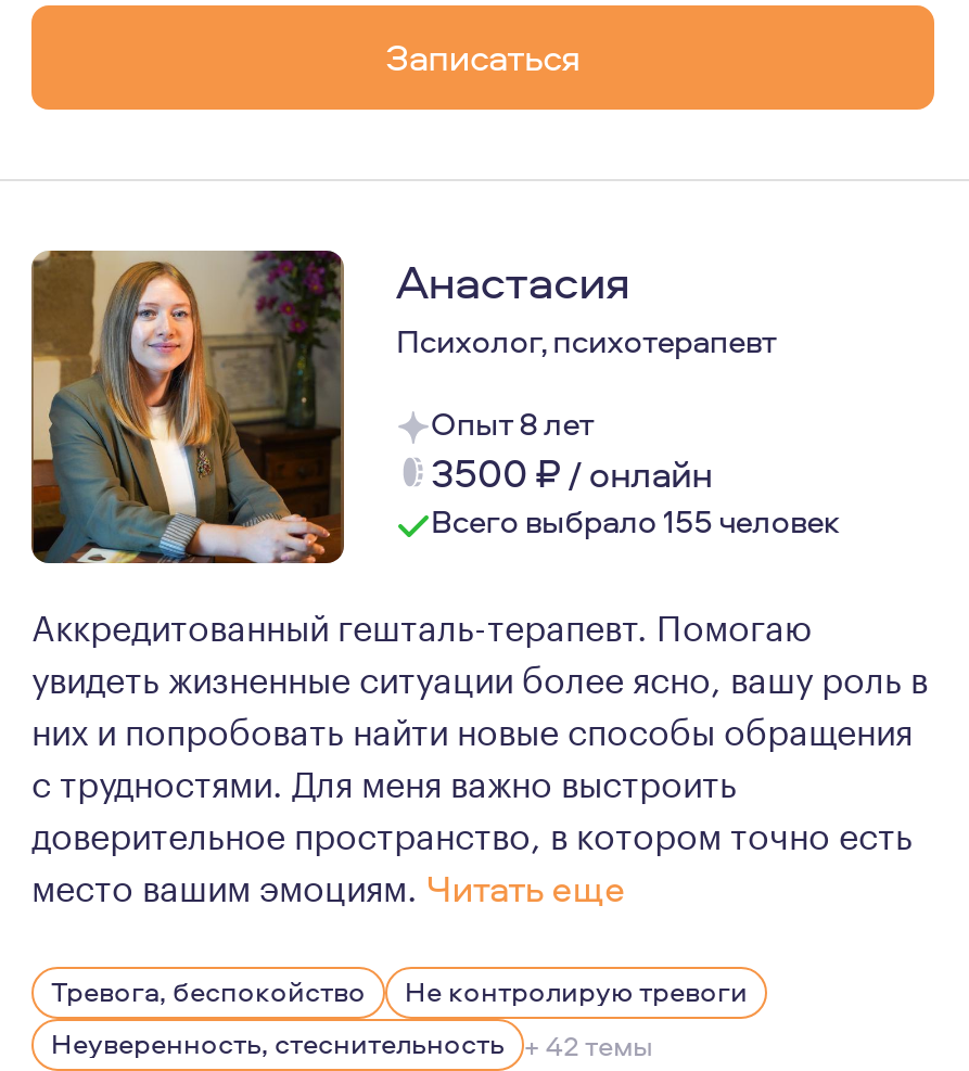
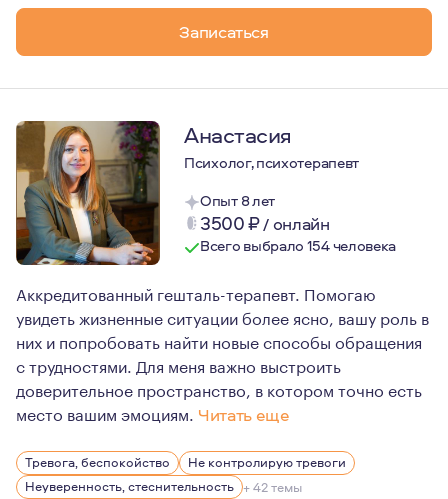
- Всего выбрало 155 человек
+ Всего выбрало 154 человека
